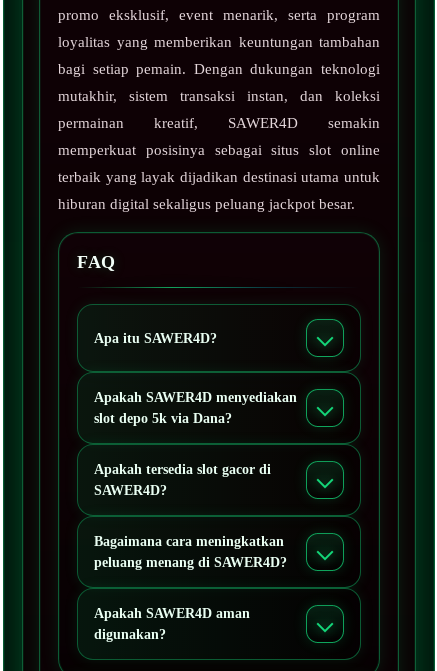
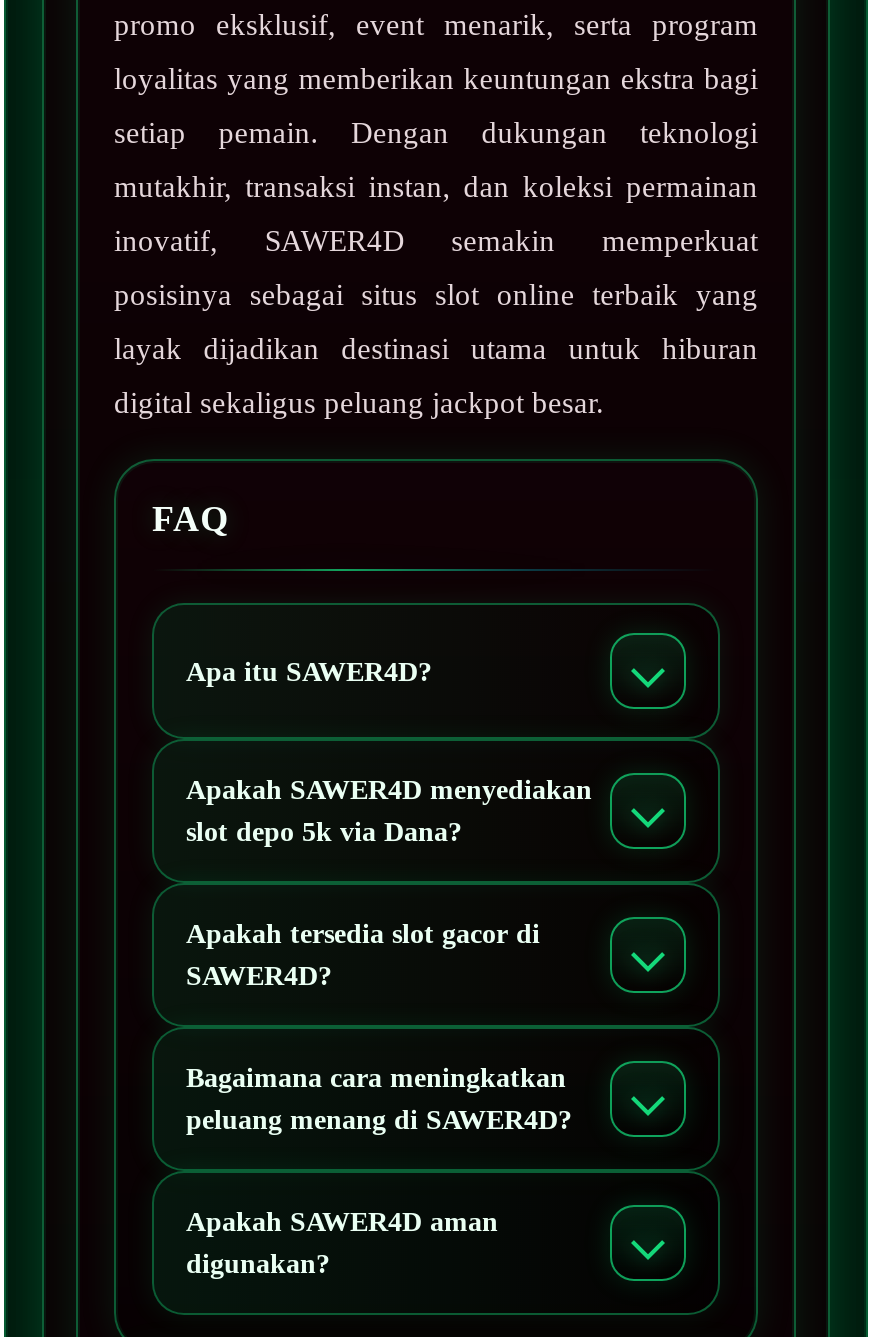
- loyalitas yang memberikan keuntungan tambahan
+ loyalitas yang memberikan keuntungan ekstra bagi

- bagi setiap pemain. Dengan dukungan teknologi
+ setiap pemain. Dengan dukungan teknologi

- mutakhir, sistem transaksi instan, dan koleksi
+ mutakhir, transaksi instan, dan koleksi permainan

- permainan kreatif, SAWER4D semakin
+ inovatif, SAWER4D semakin memperkuat

- memperkuat posisinya sebagai situs slot online
+ posisinya sebagai situs slot online terbaik yang

- terbaik yang layak dijadikan destinasi utama untuk
+ layak dijadikan destinasi utama untuk hiburan

- hiburan digital sekaligus peluang jackpot besar.
+ digital sekaligus peluang jackpot besar.
